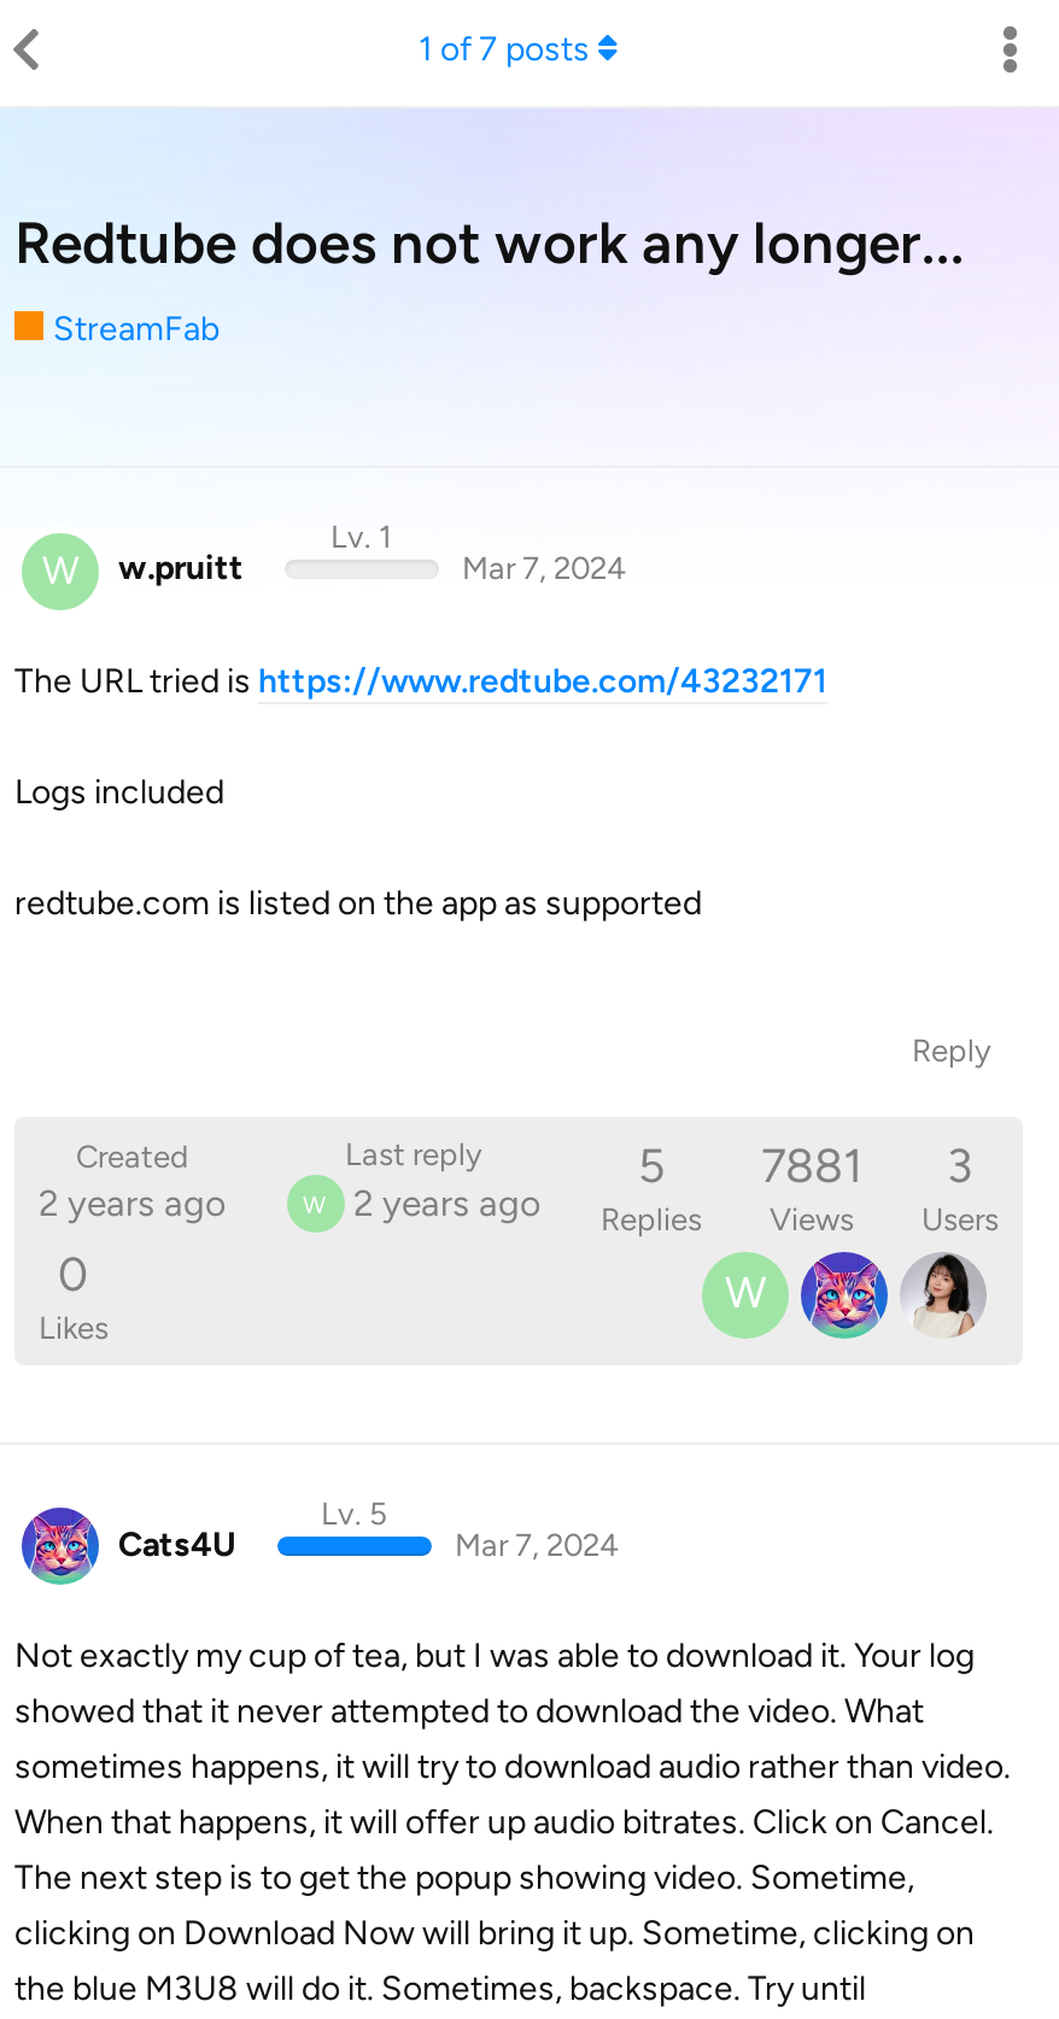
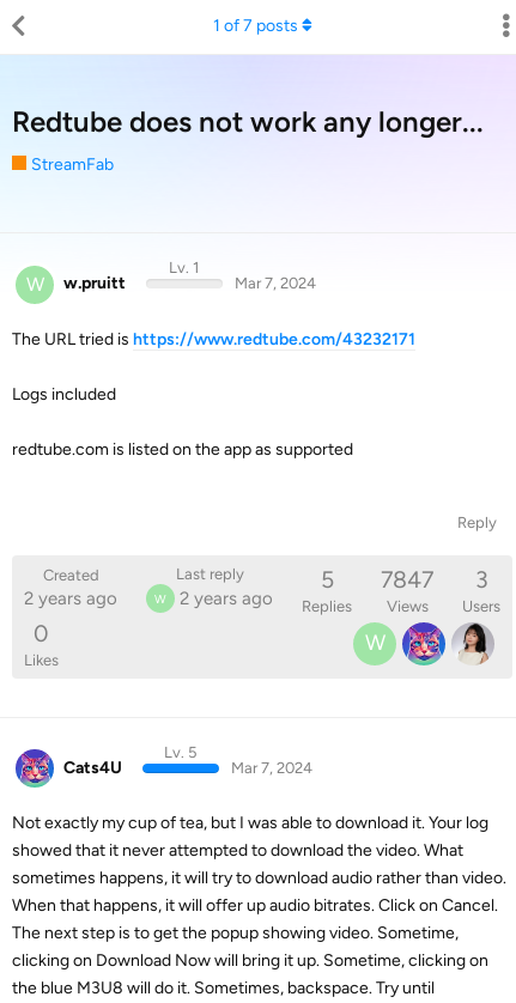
- 5 7881 3
+ 5 7847 3
